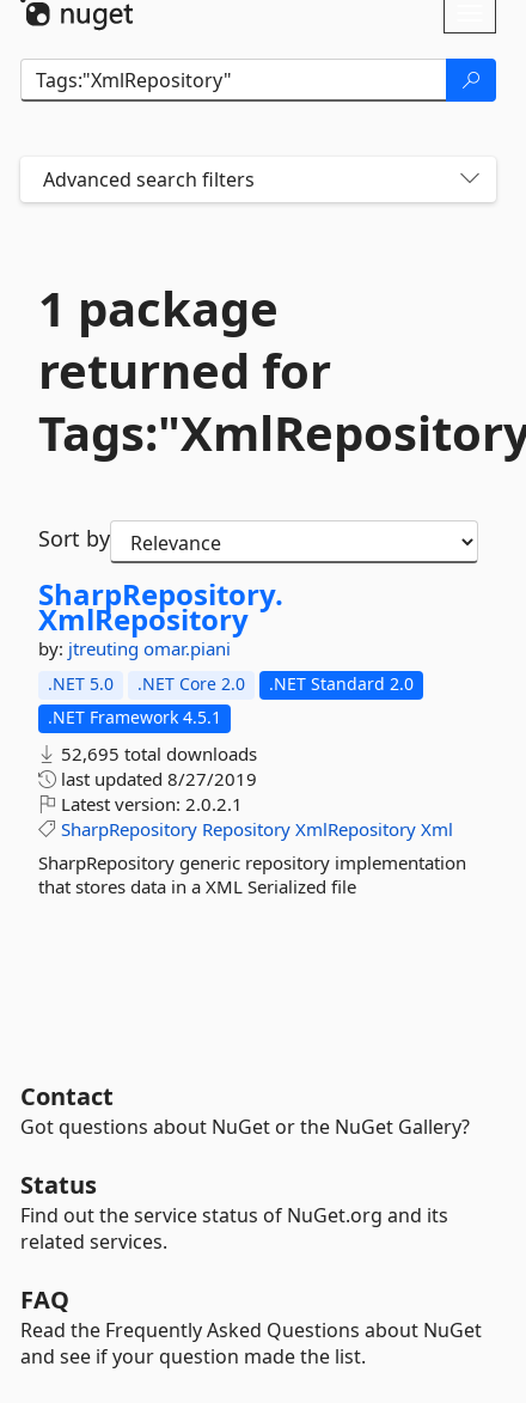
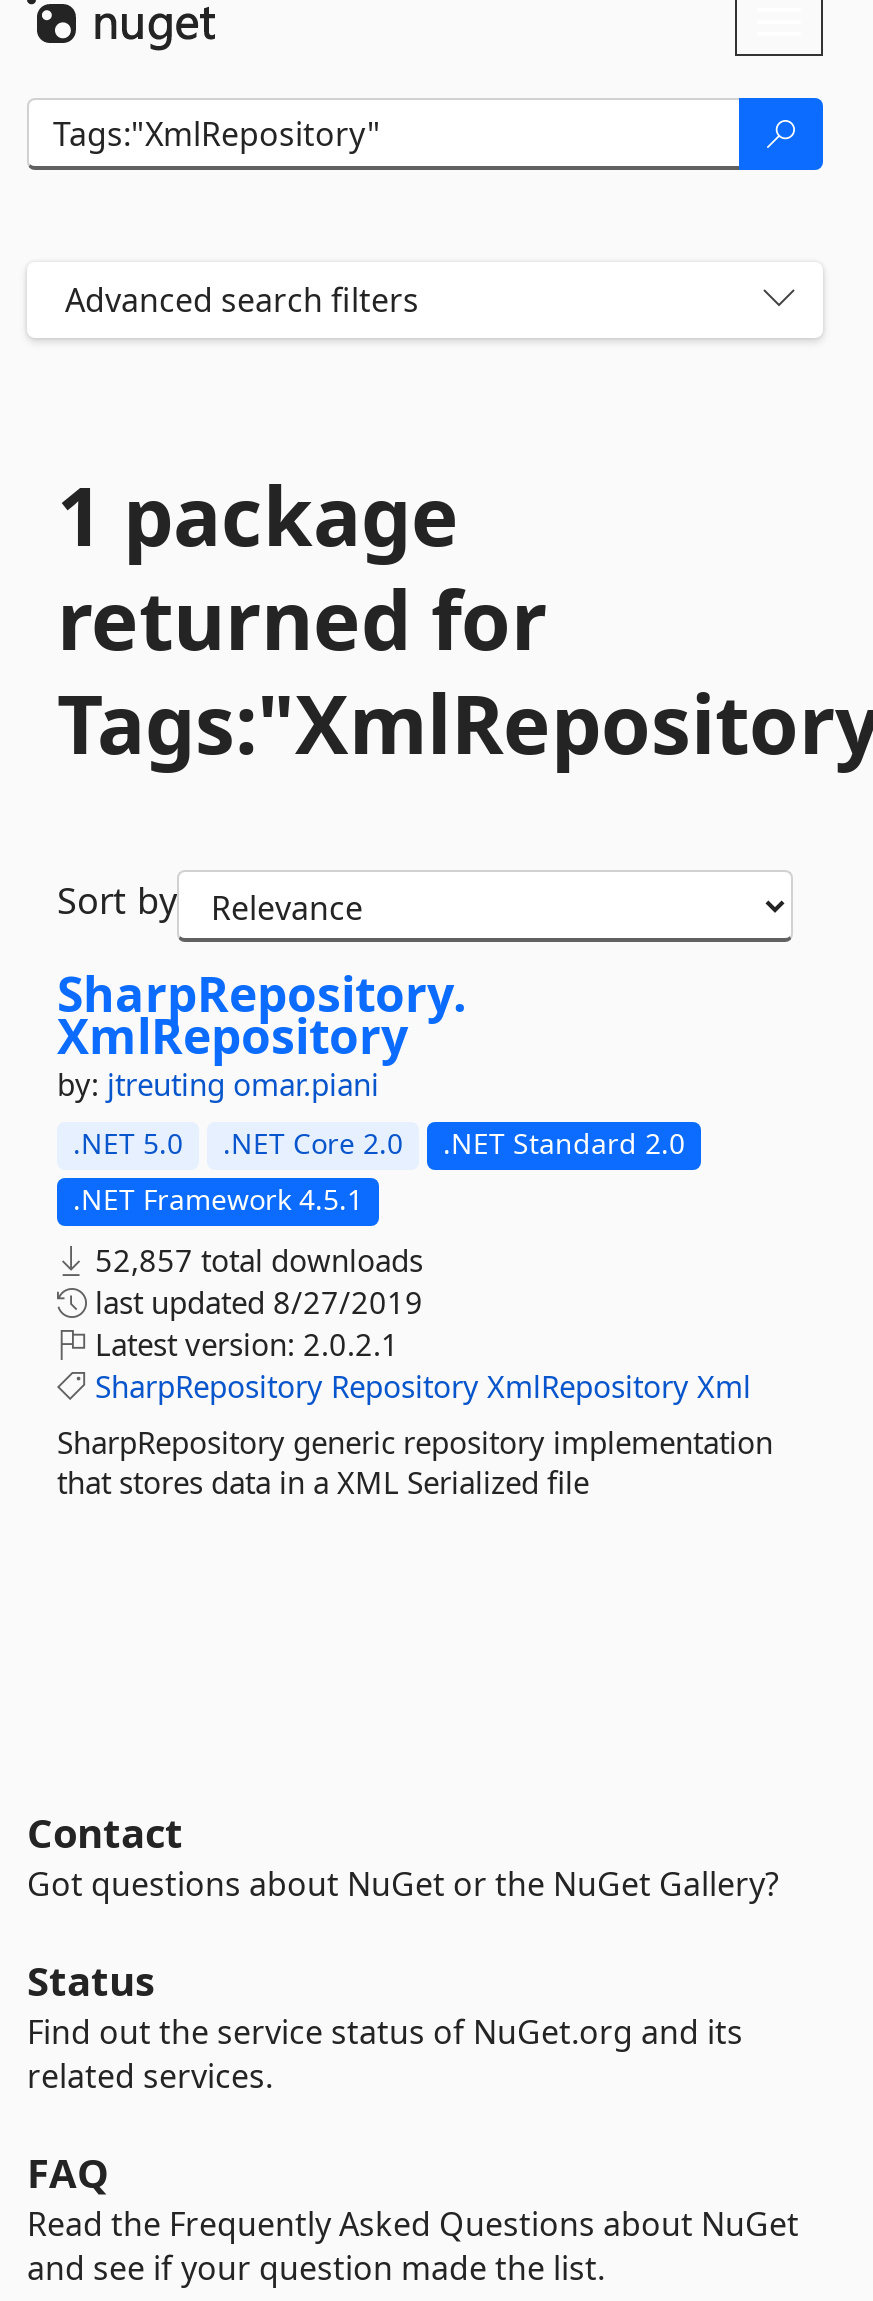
- 52,695 total downloads
+ 52,857 total downloads
